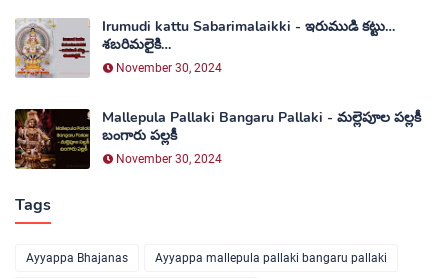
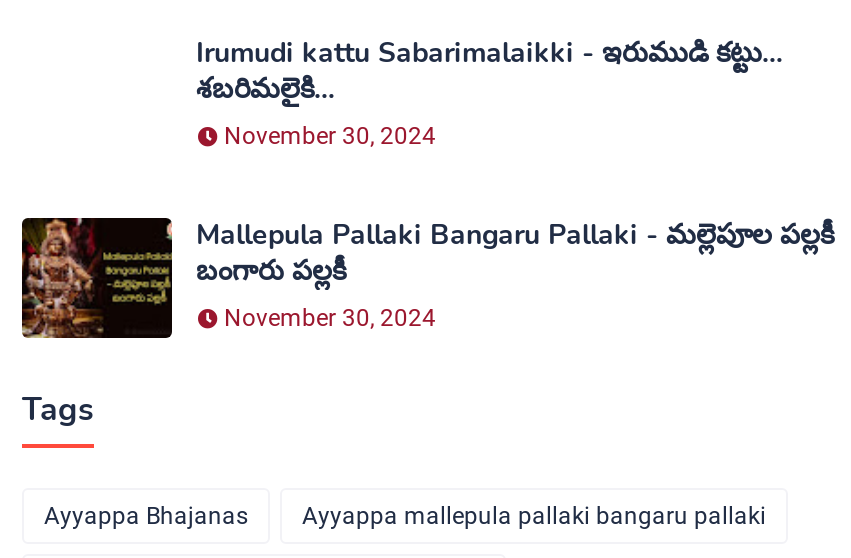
- [image]
